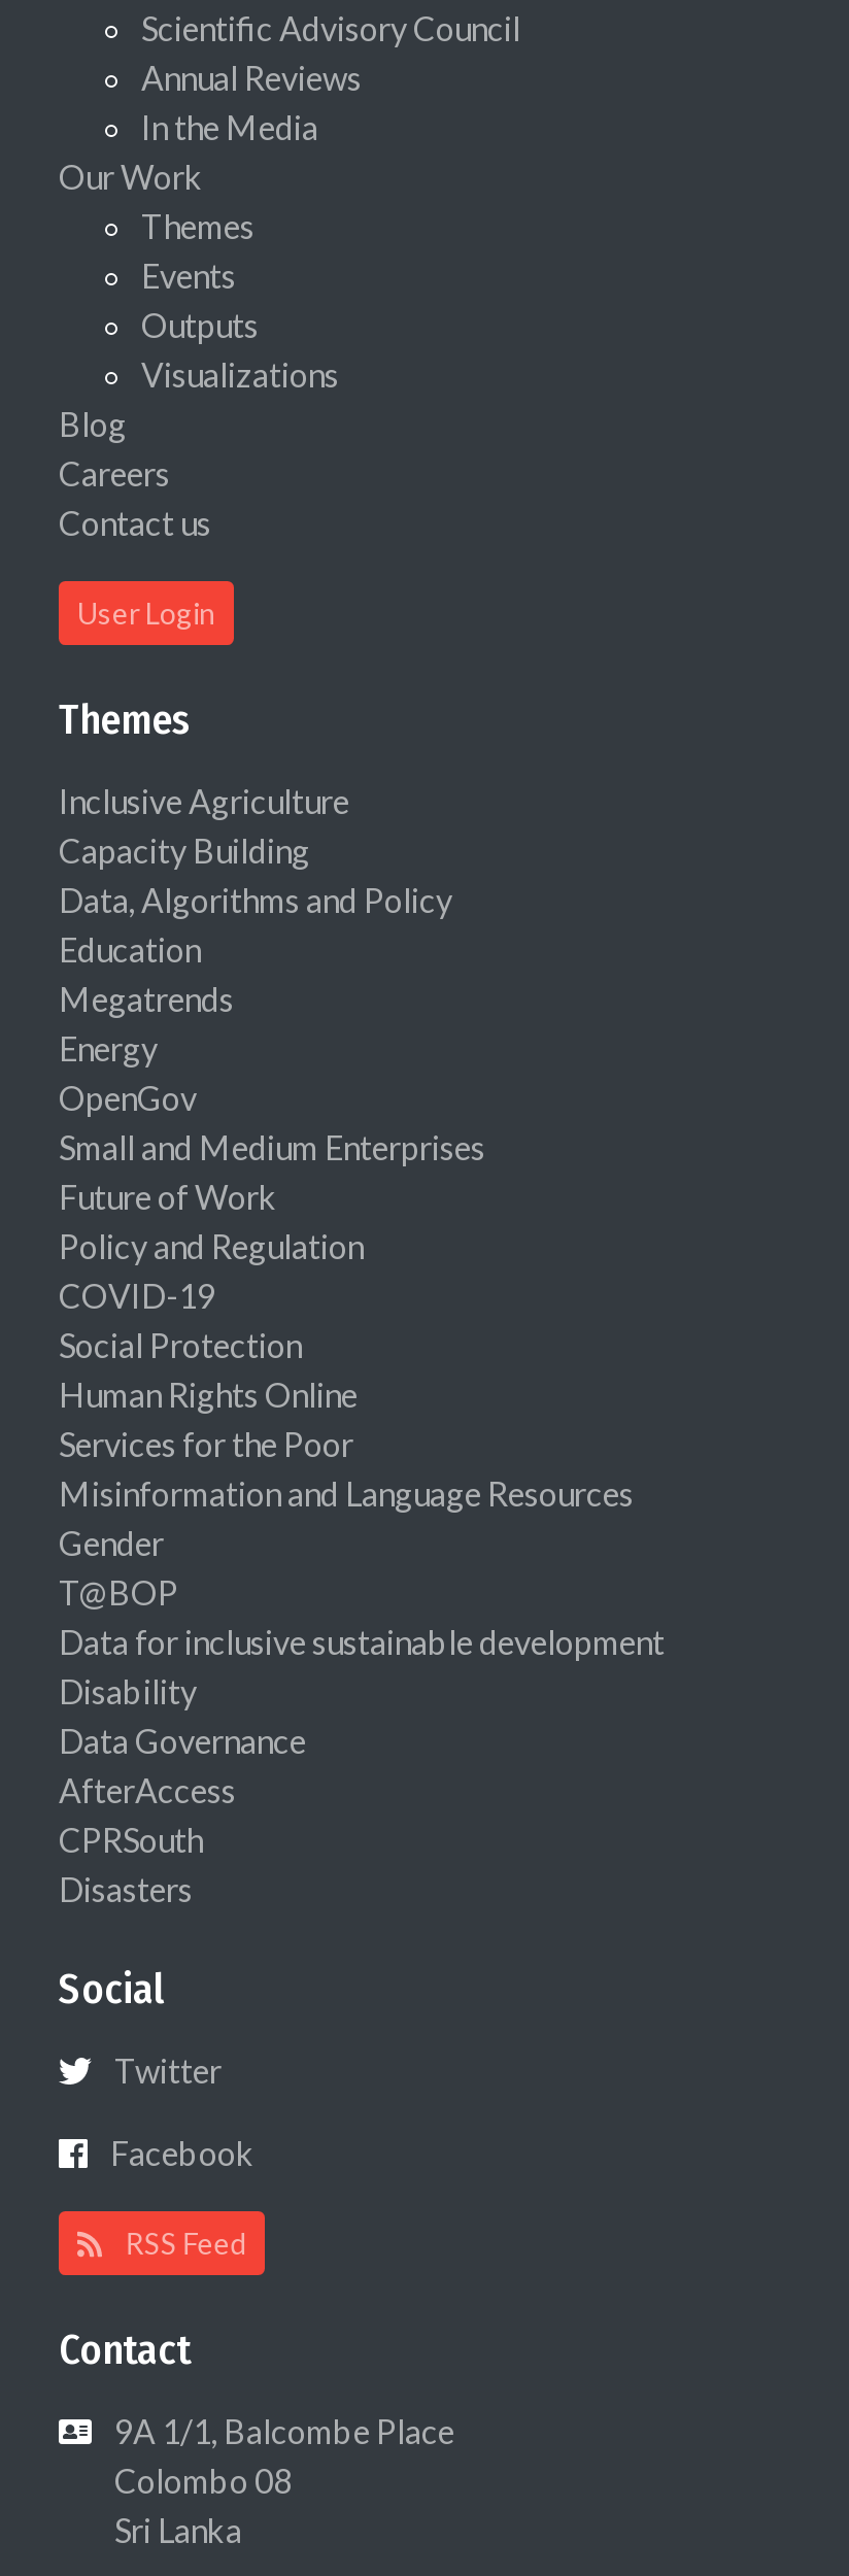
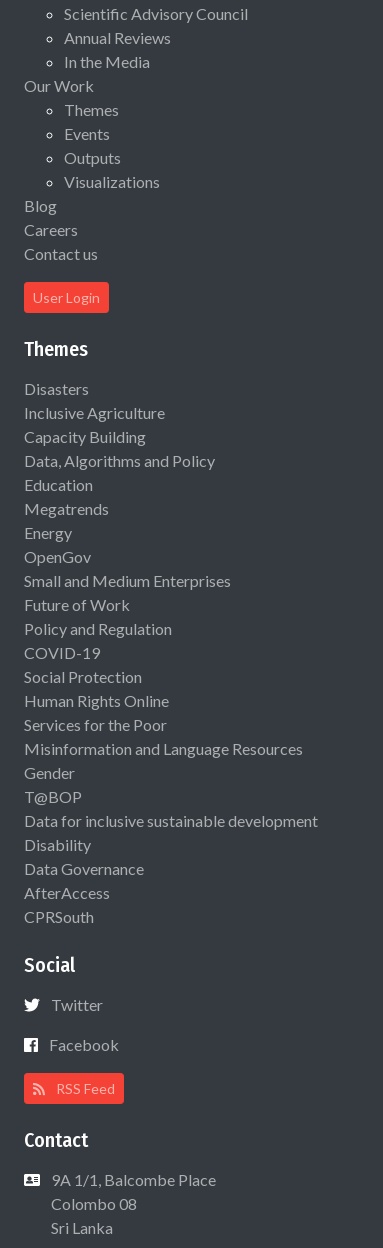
moved down: Inclusive Agriculture | Capacity Building | Data, Algorithms and Policy | ... | AfterAccess | CPRSouth

moved up: Disasters
